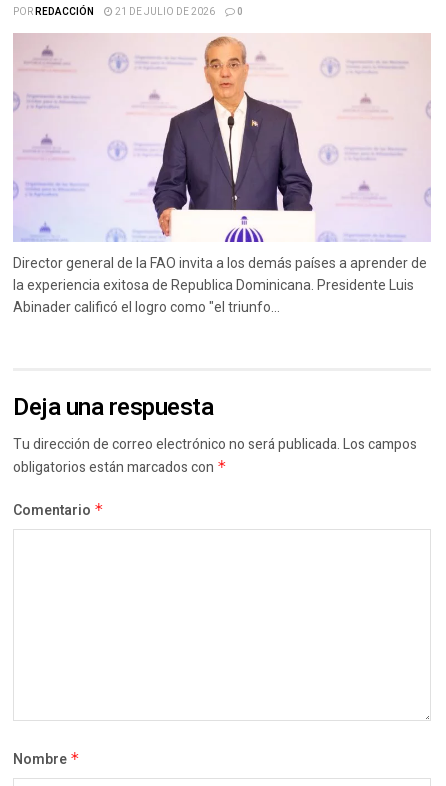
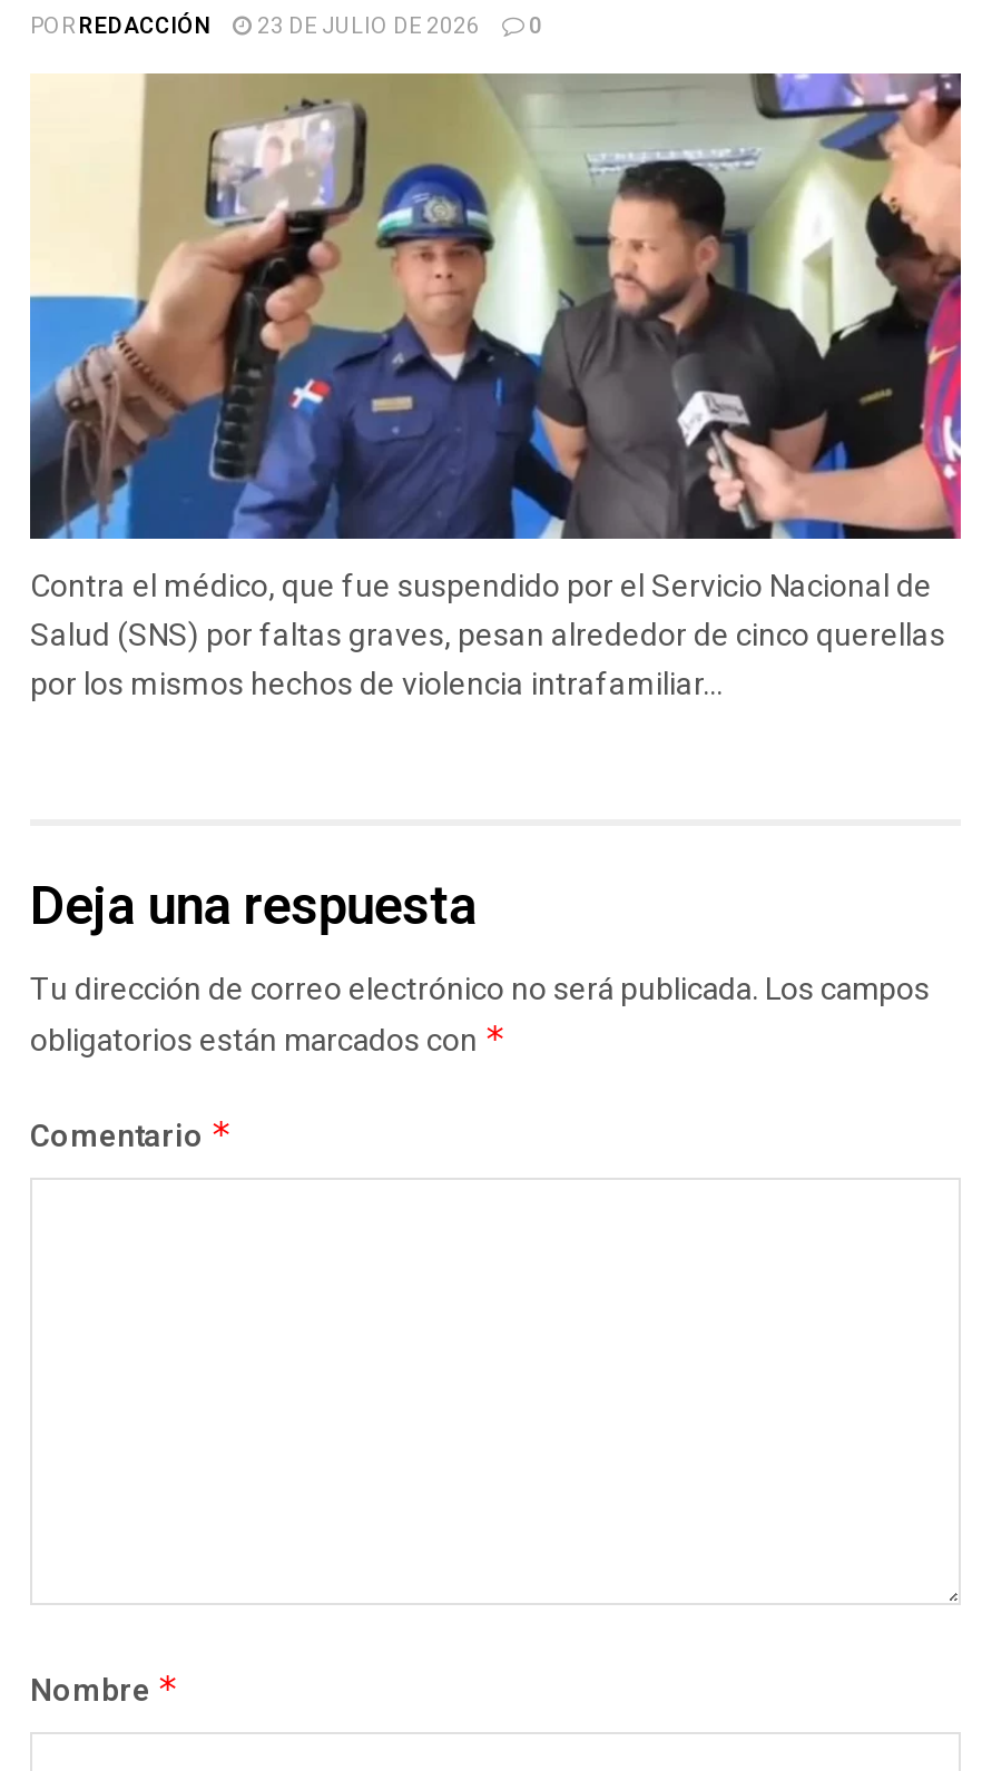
- 21 DE JULIO DE 2026
+ 23 DE JULIO DE 2026

- [image]
- Director general de la FAO invita a los demás países a aprender de
- la experiencia exitosa de Republica Dominicana. Presidente Luis
- Abinader calificó el logro como "el triunfo...
+ [image]
+ Contra el médico, que fue suspendido por el Servicio Nacional de
+ Salud (SNS) por faltas graves, pesan alrededor de cinco querellas
+ por los mismos hechos de violencia intrafamiliar...
